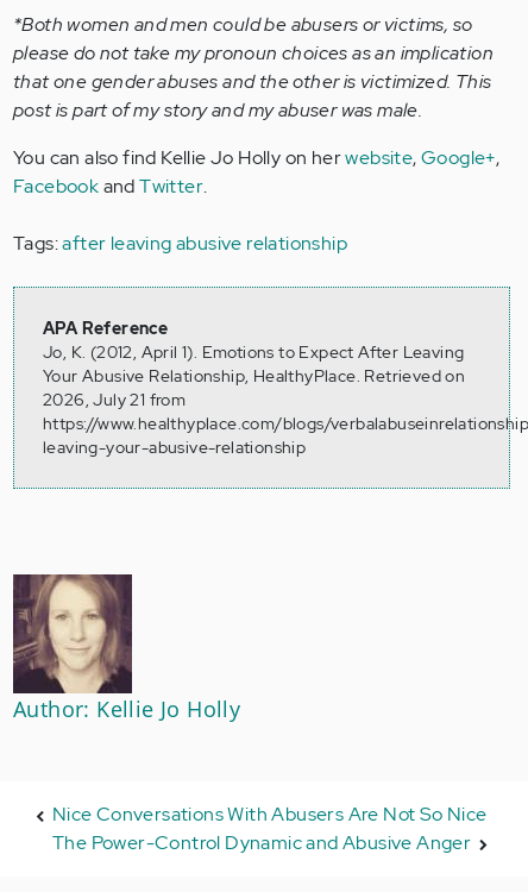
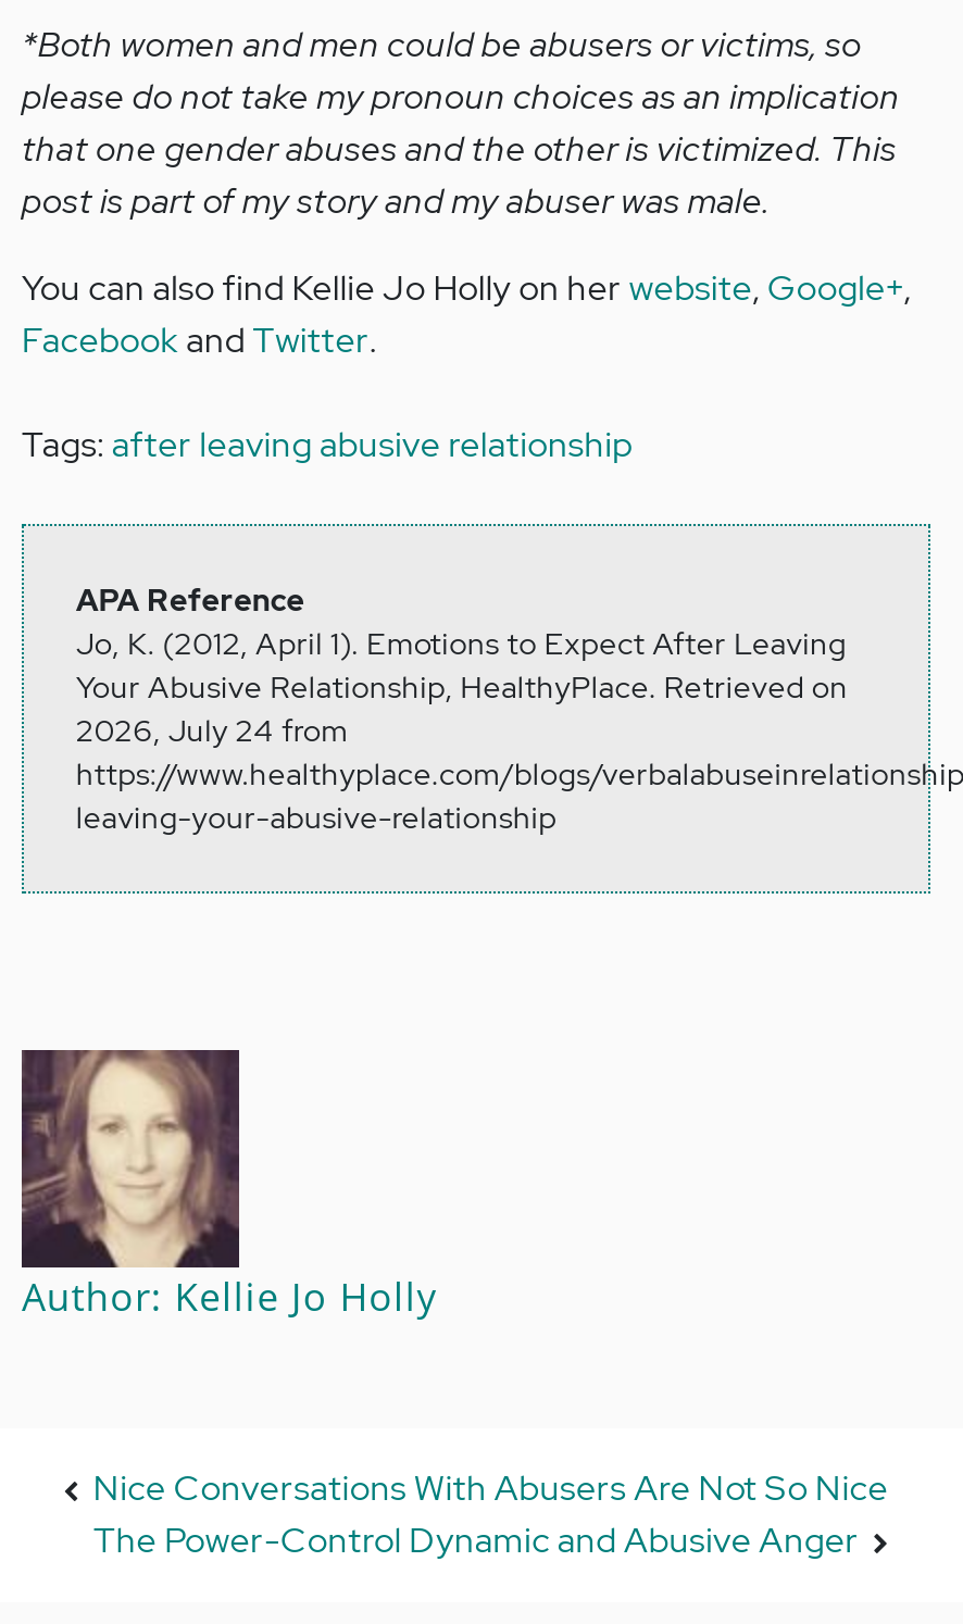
- 2026, July 21 from
+ 2026, July 24 from
